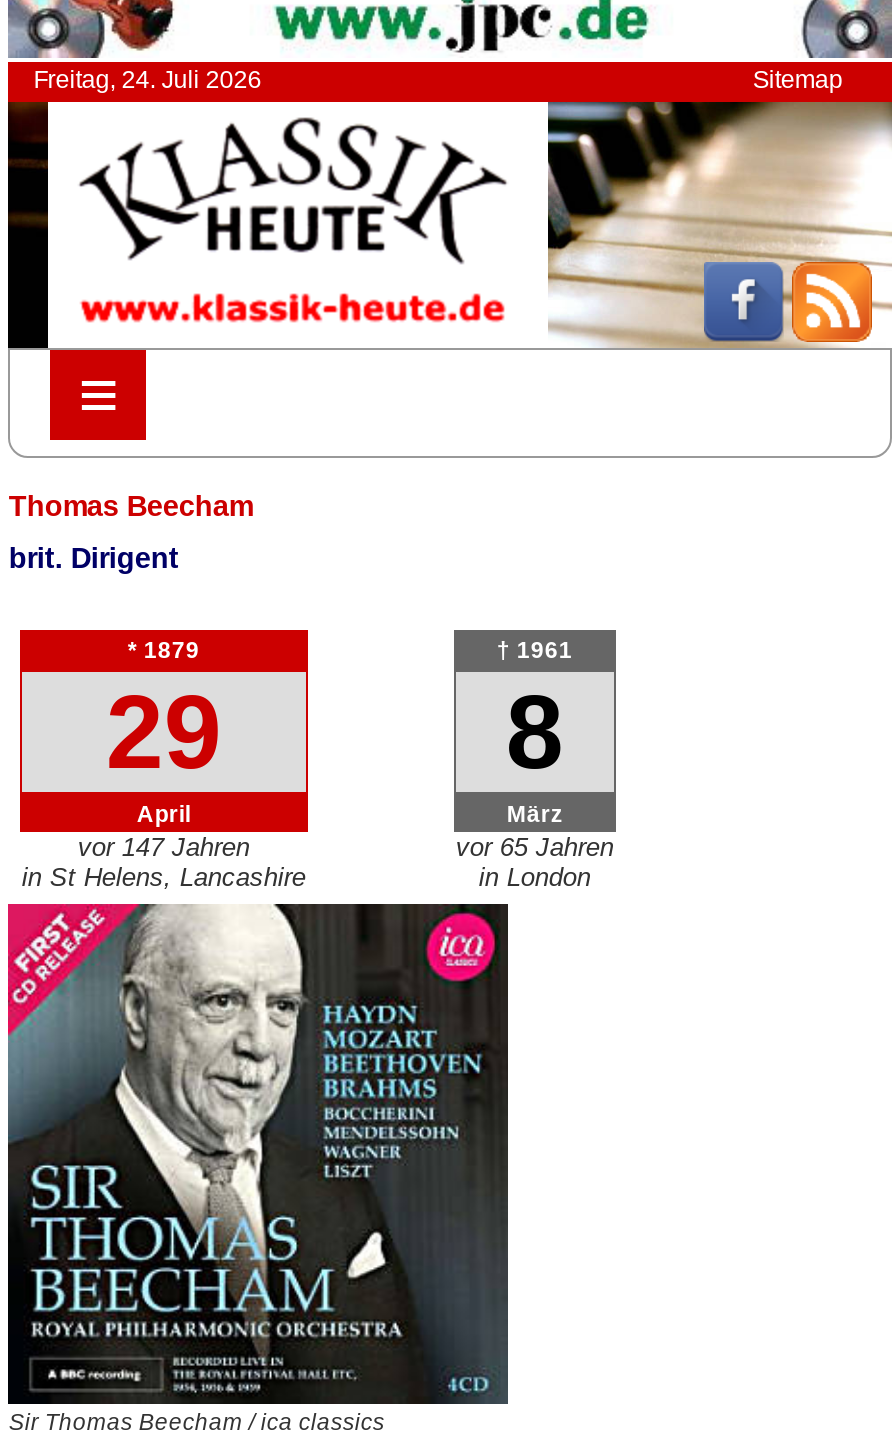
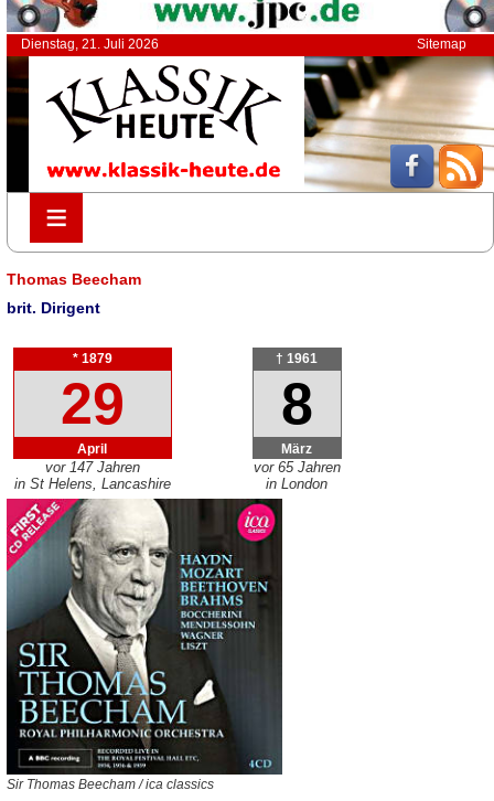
- Freitag, 24. Juli 2026
+ Dienstag, 21. Juli 2026
